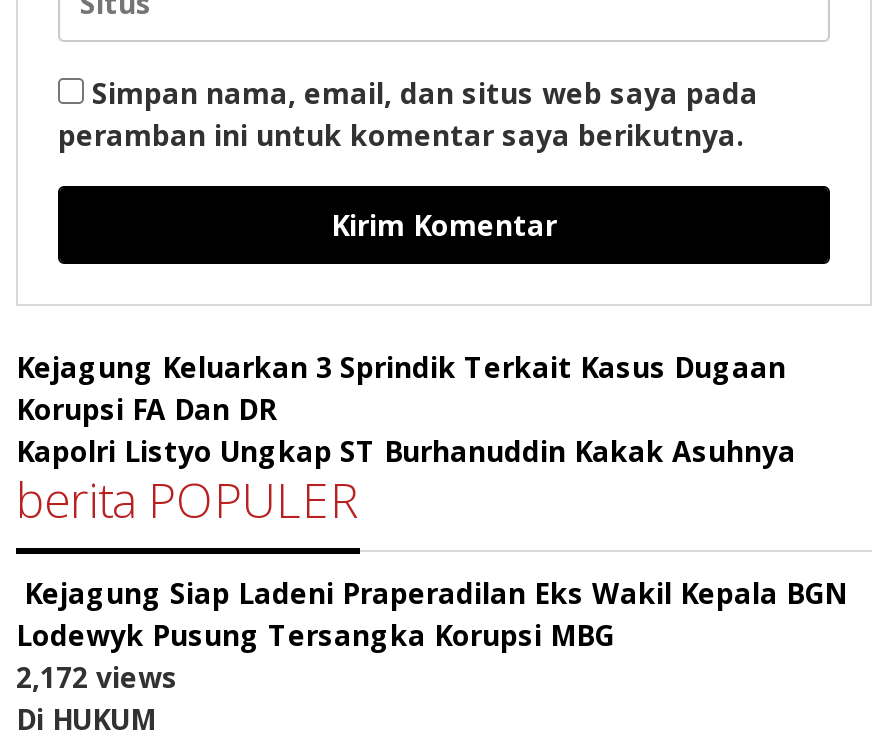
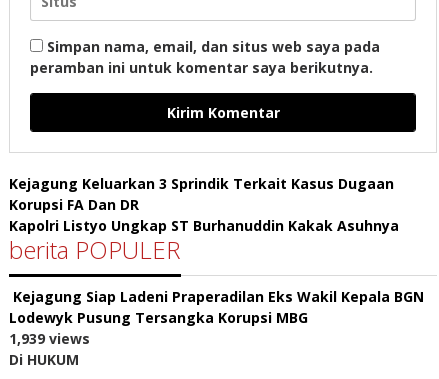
- 2,172 views
+ 1,939 views
